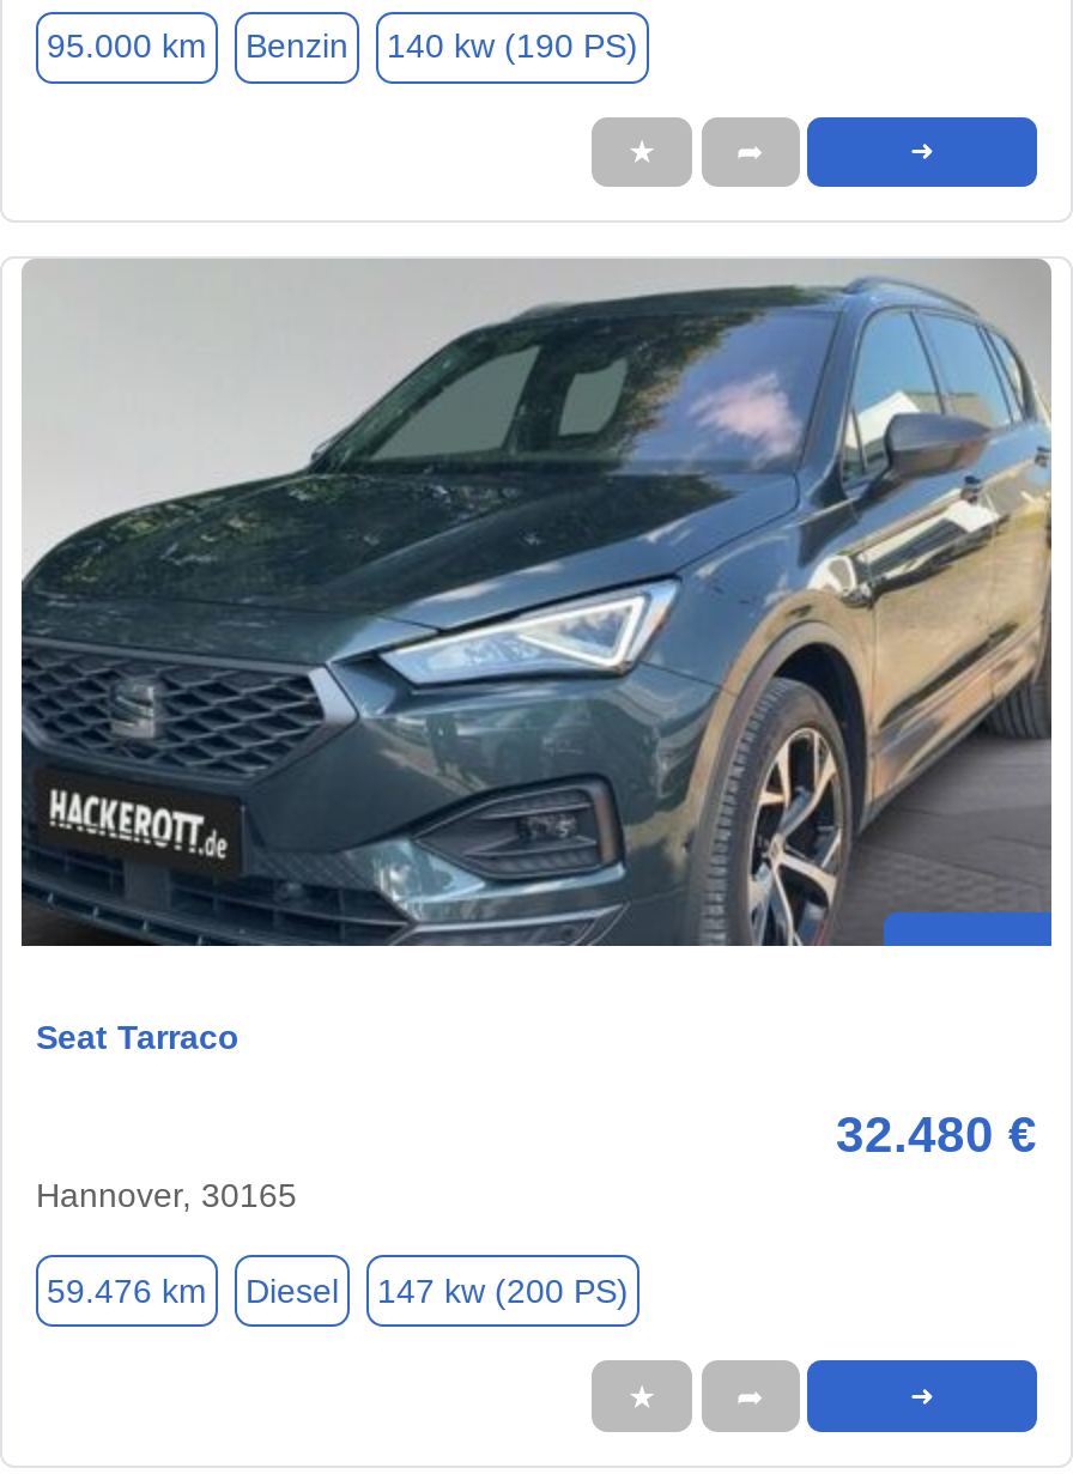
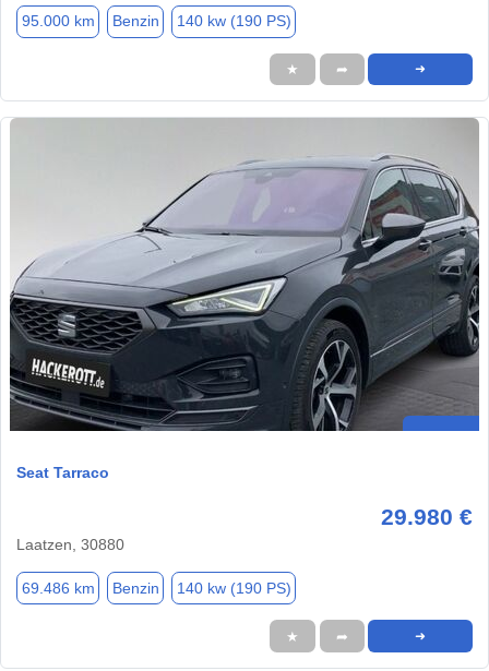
- [image]
+ [image]

- 32.480 €
- Hannover, 30165
+ 29.980 €
+ Laatzen, 30880

- 59.476 km
- Diesel
- 147 kw (200 PS)
+ 69.486 km
+ Benzin
+ 140 kw (190 PS)
